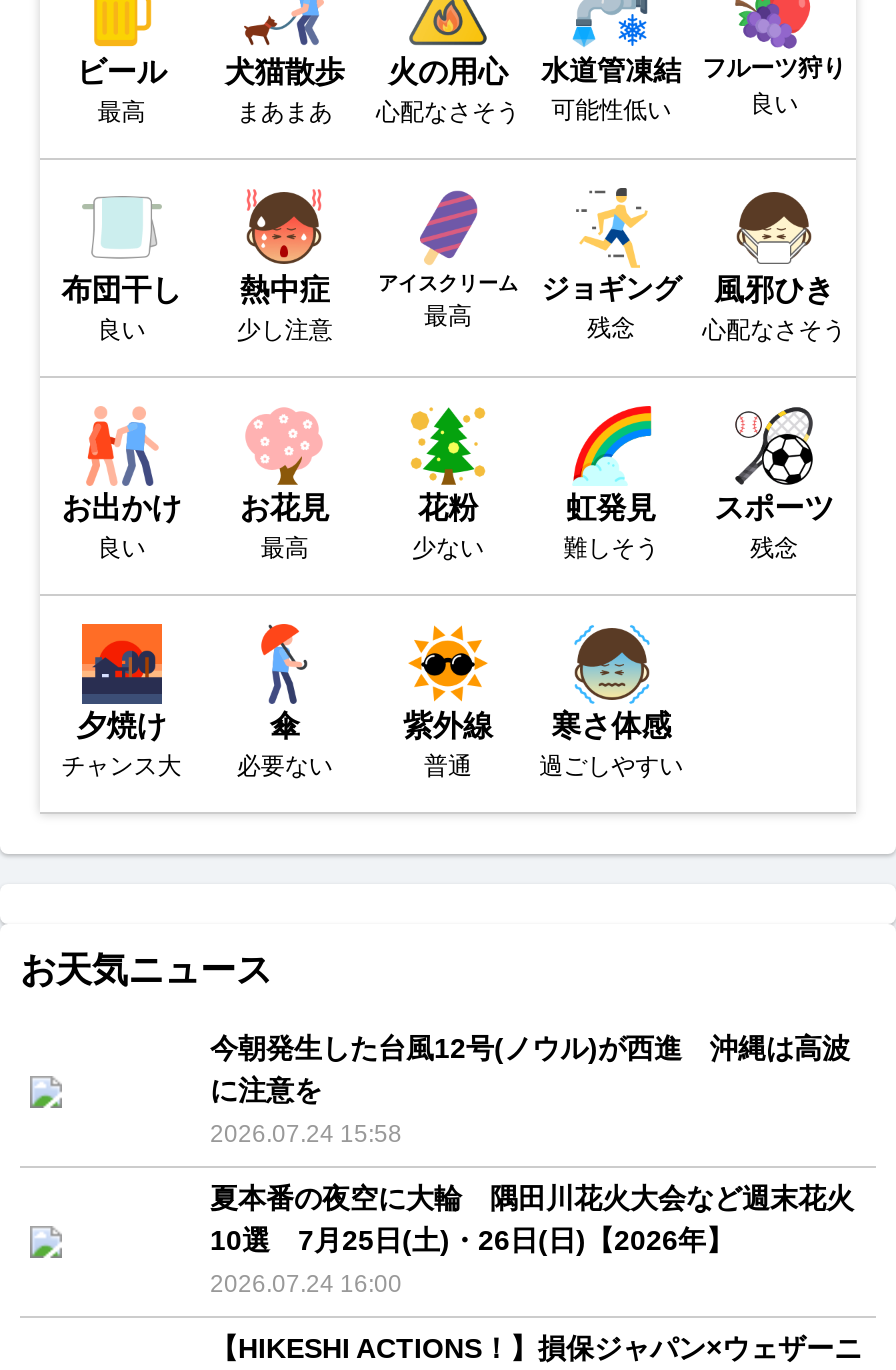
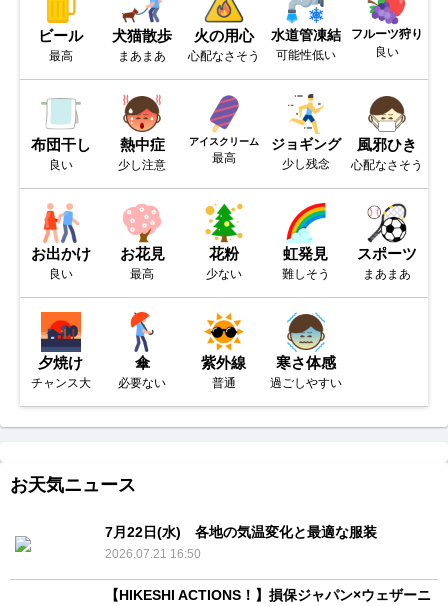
- 残念
+ 少し残念

- 残念
+ まあまあ

- 今朝発生した台風12号(ノウル)が西進 沖縄は高波
- に注意を
- 2026.07.24 15:58
- 夏本番の夜空に大輪 隅田川花火大会など週末花火
- 10選 7月25日(土)・26日(日)【2026年】
- 2026.07.24 16:00
+ 7月22日(水) 各地の気温変化と最適な服装
+ 2026.07.21 16:50
